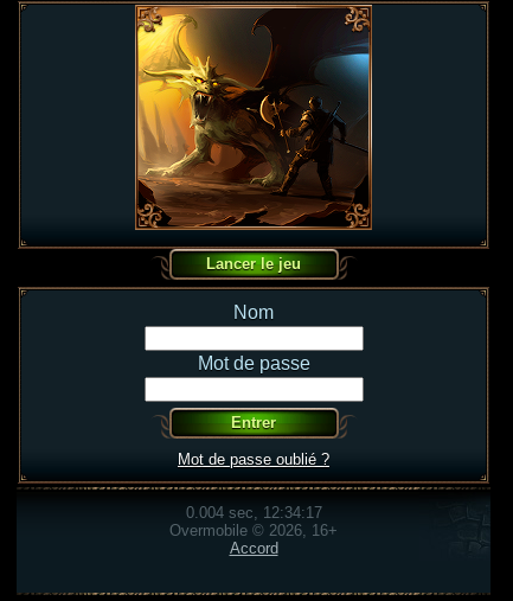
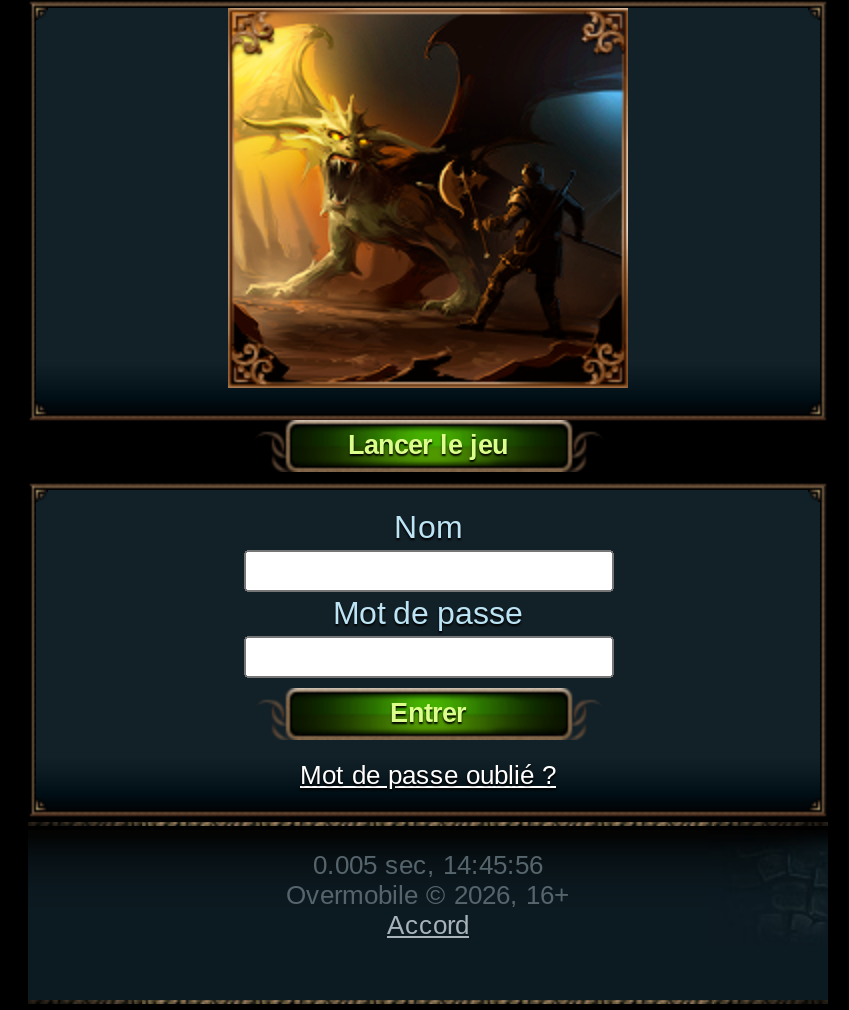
- 0.004 sec, 12:34:17
+ 0.005 sec, 14:45:56
